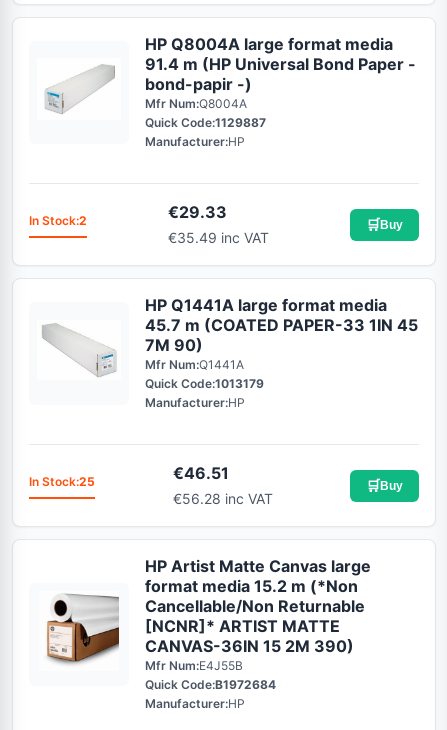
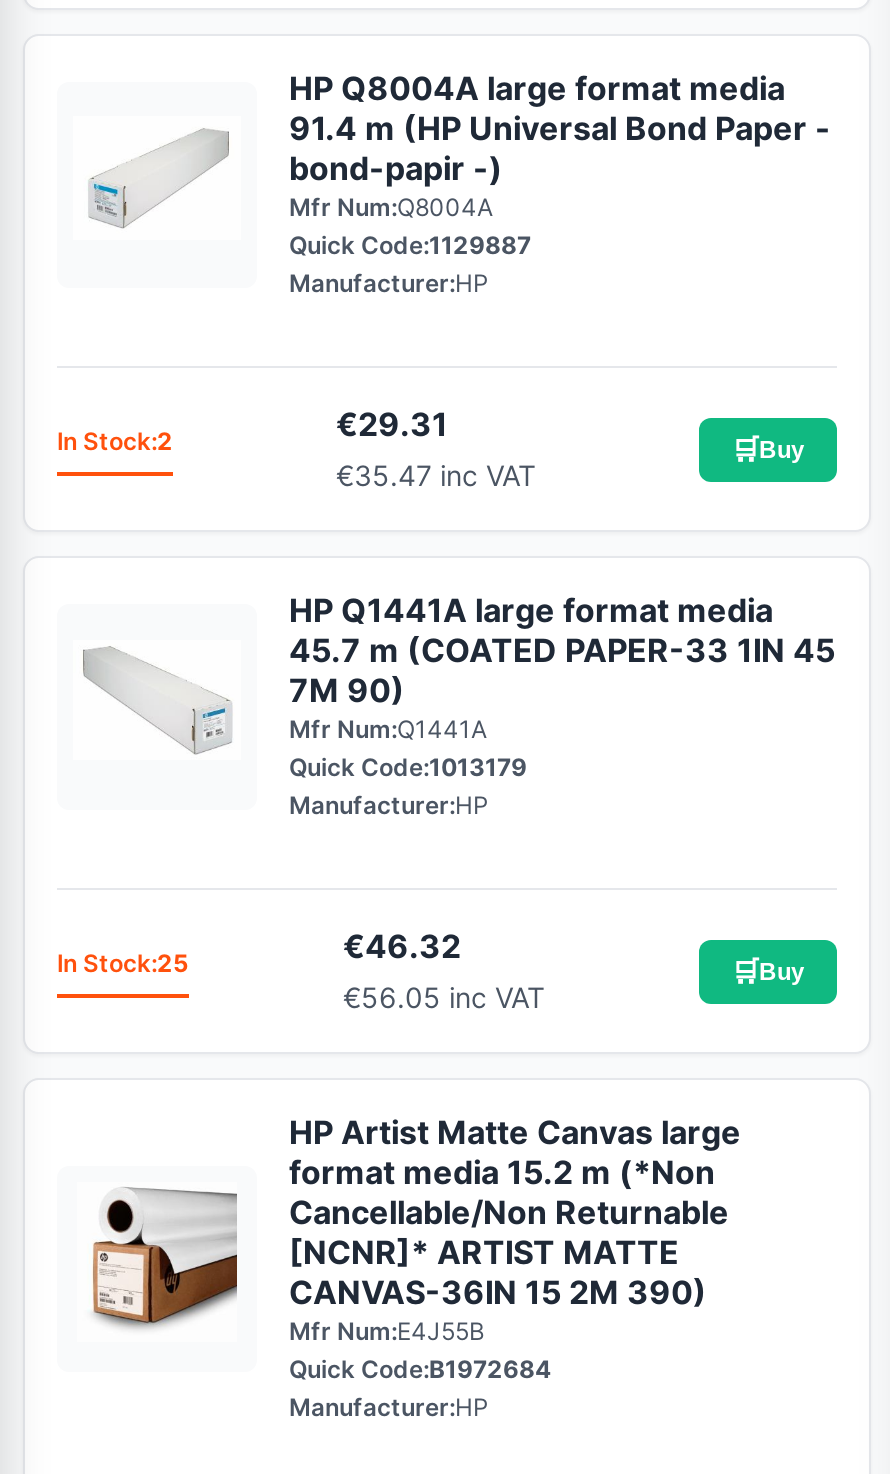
- €29.33
+ €29.31

- €35.49 inc VAT
+ €35.47 inc VAT

- €46.51
+ €46.32

- €56.28 inc VAT
+ €56.05 inc VAT
